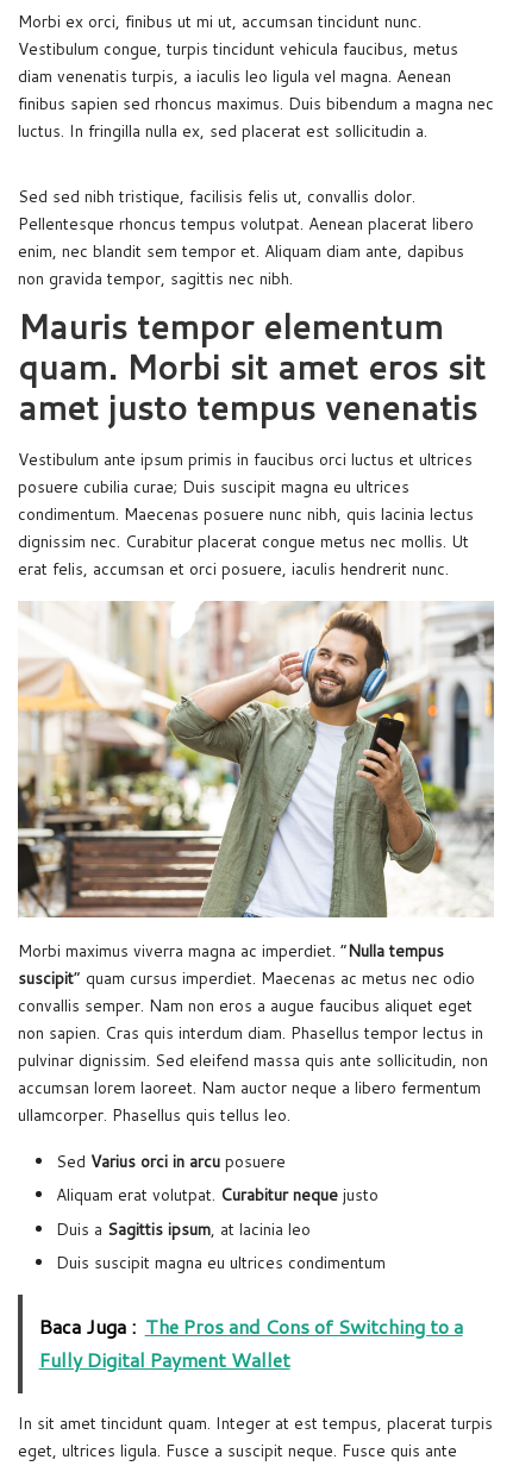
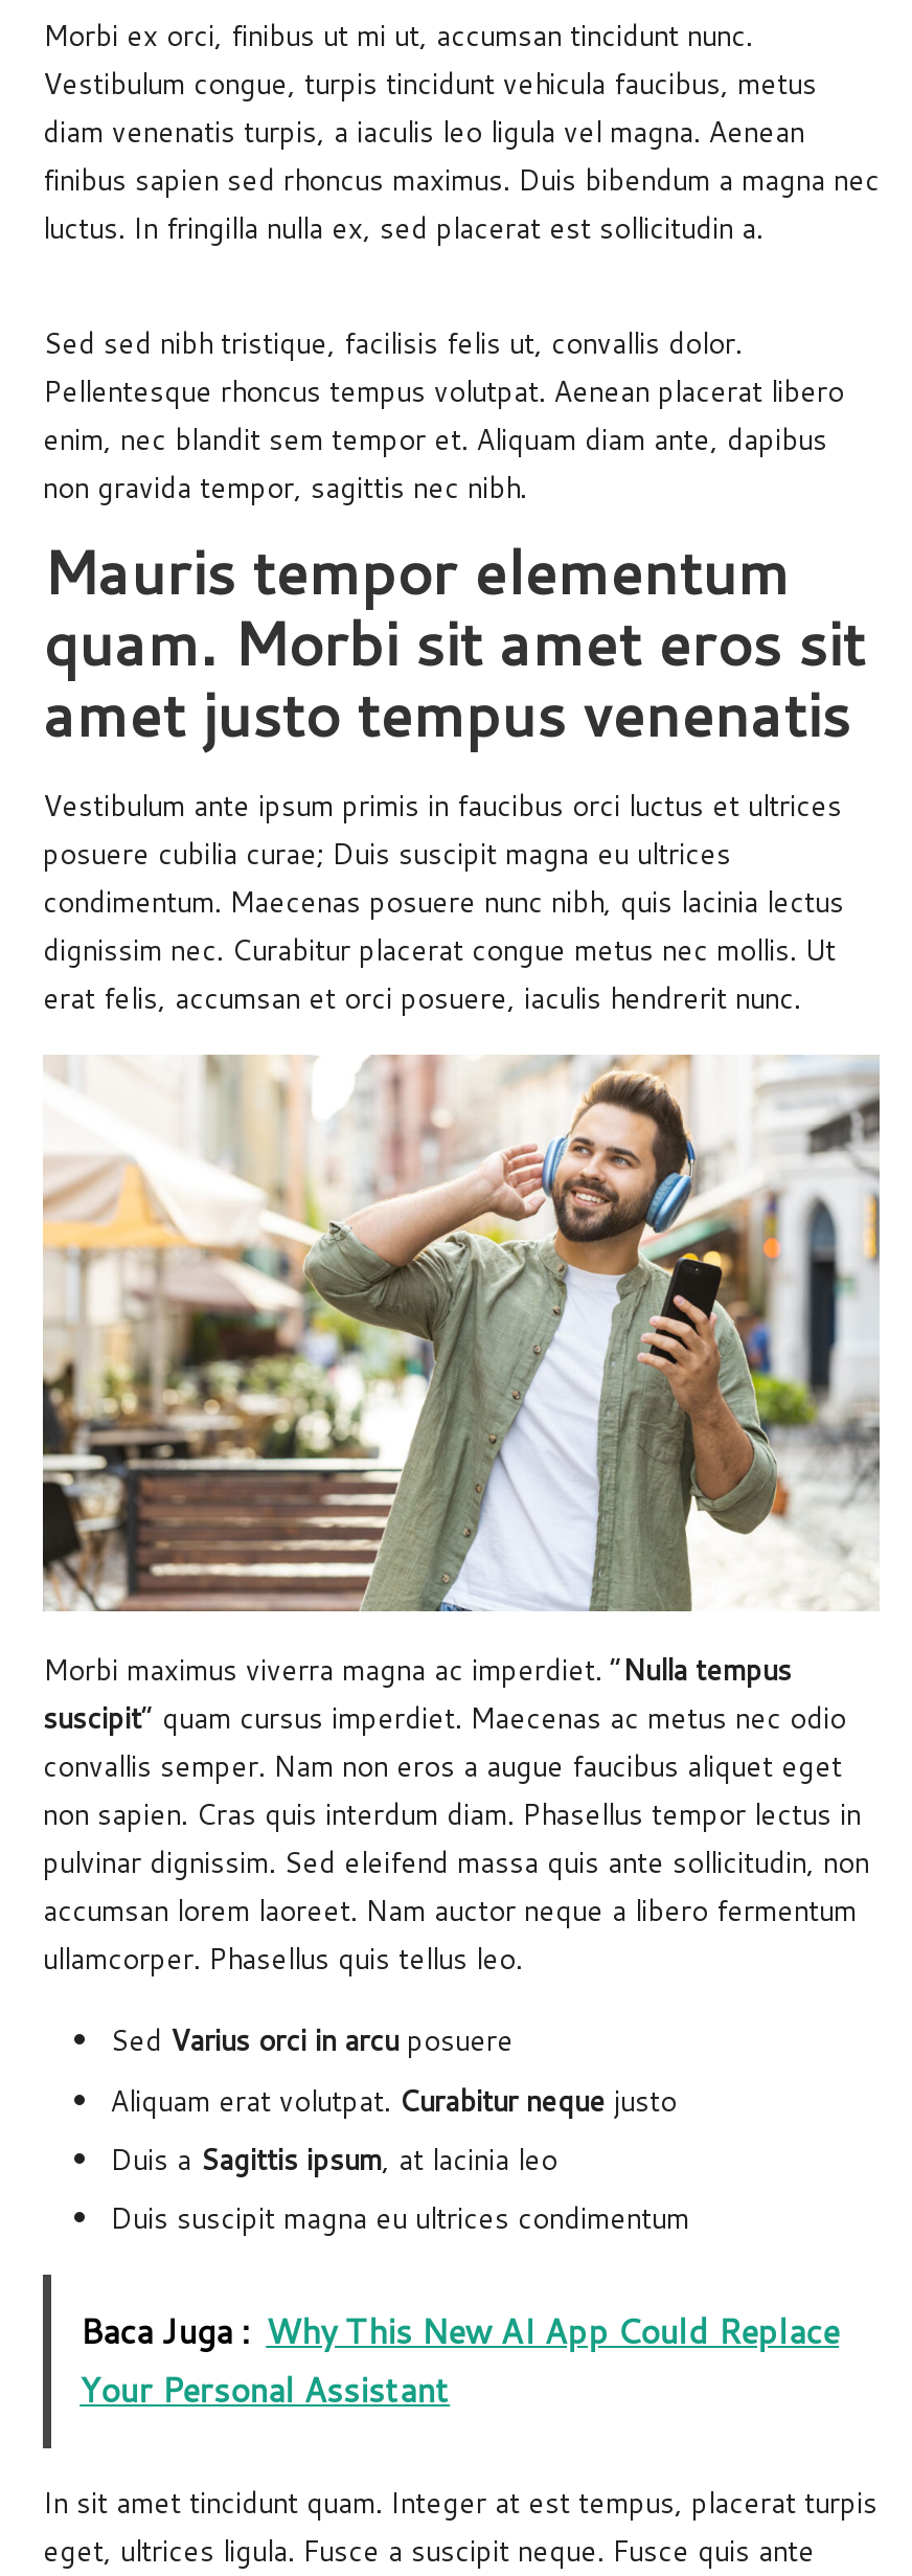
- Baca Juga : The Pros and Cons of Switching to a
- Fully Digital Payment Wallet
+ Baca Juga : Why This New AI App Could Replace
+ Your Personal Assistant
